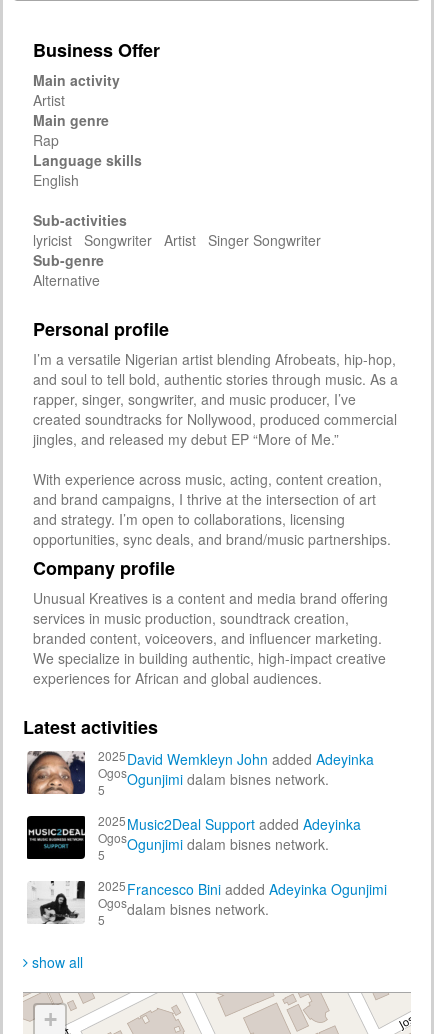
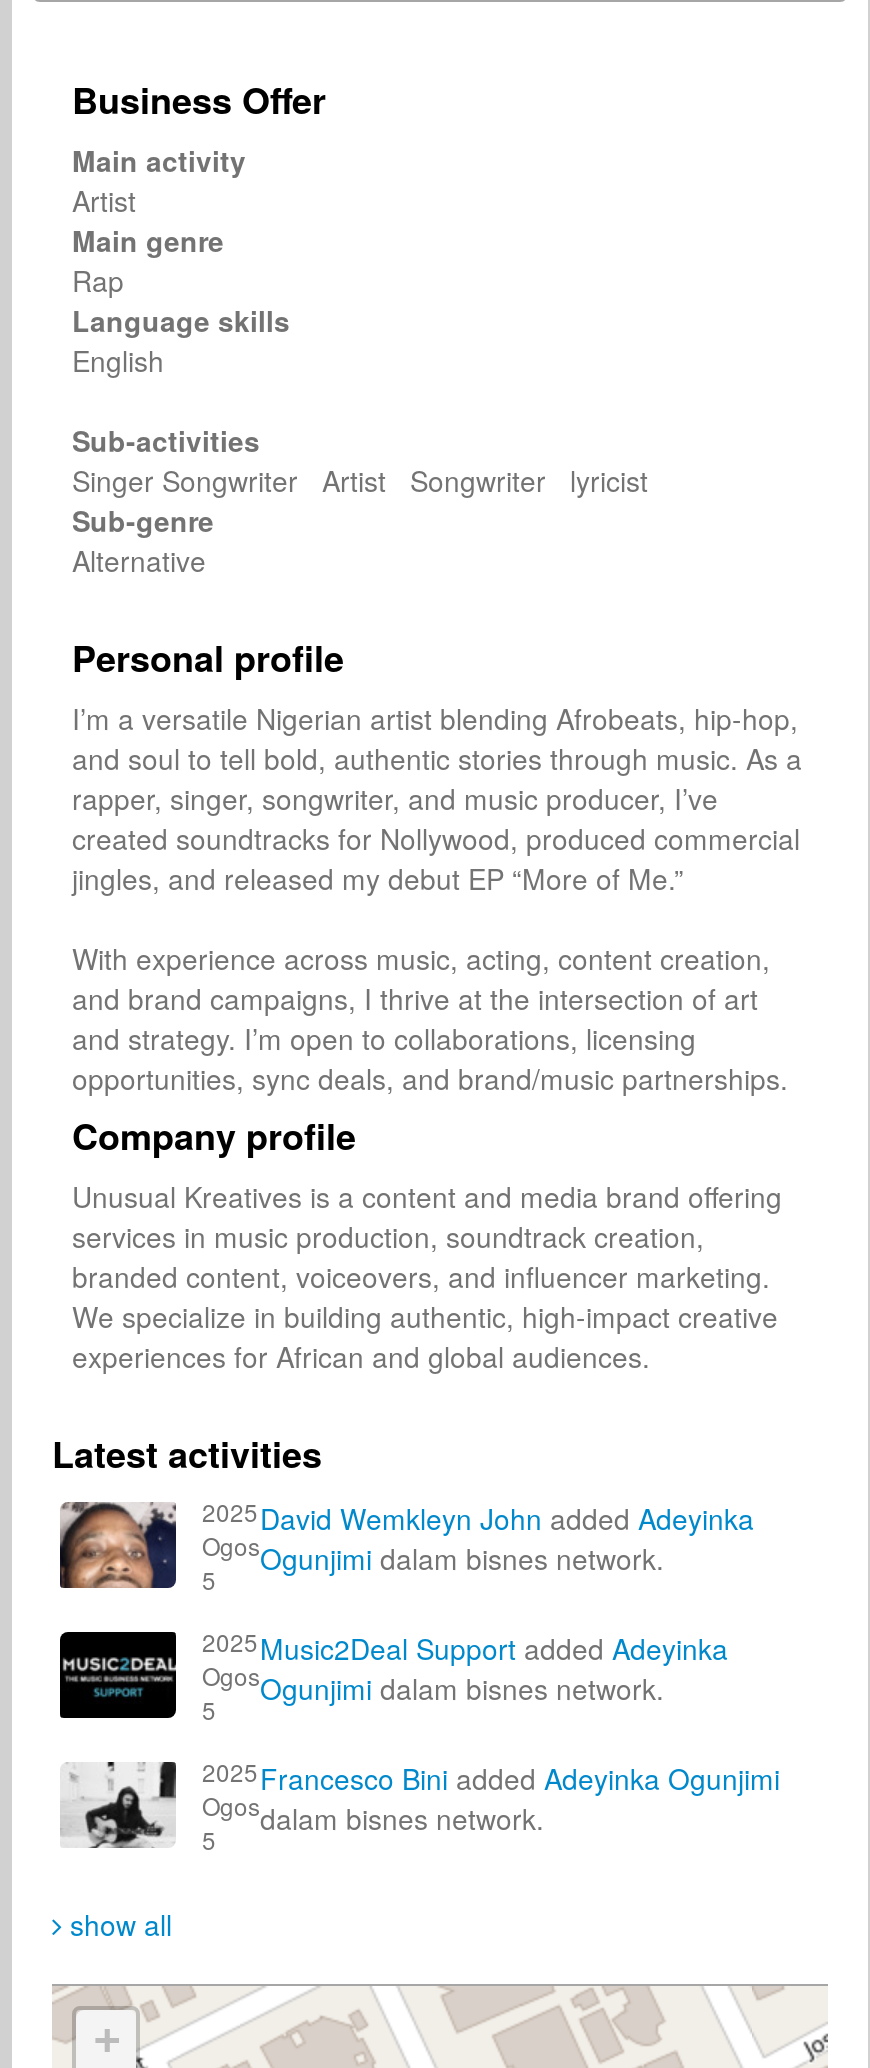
- lyricist Songwriter Artist Singer Songwriter
+ Singer Songwriter Artist Songwriter lyricist
